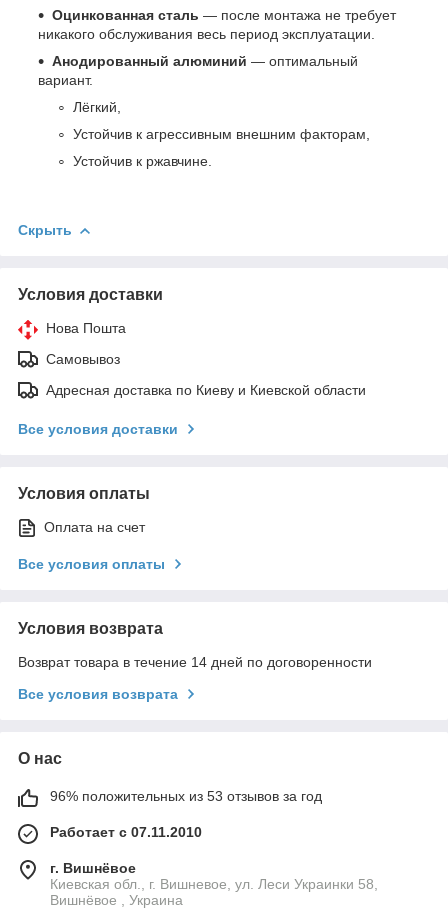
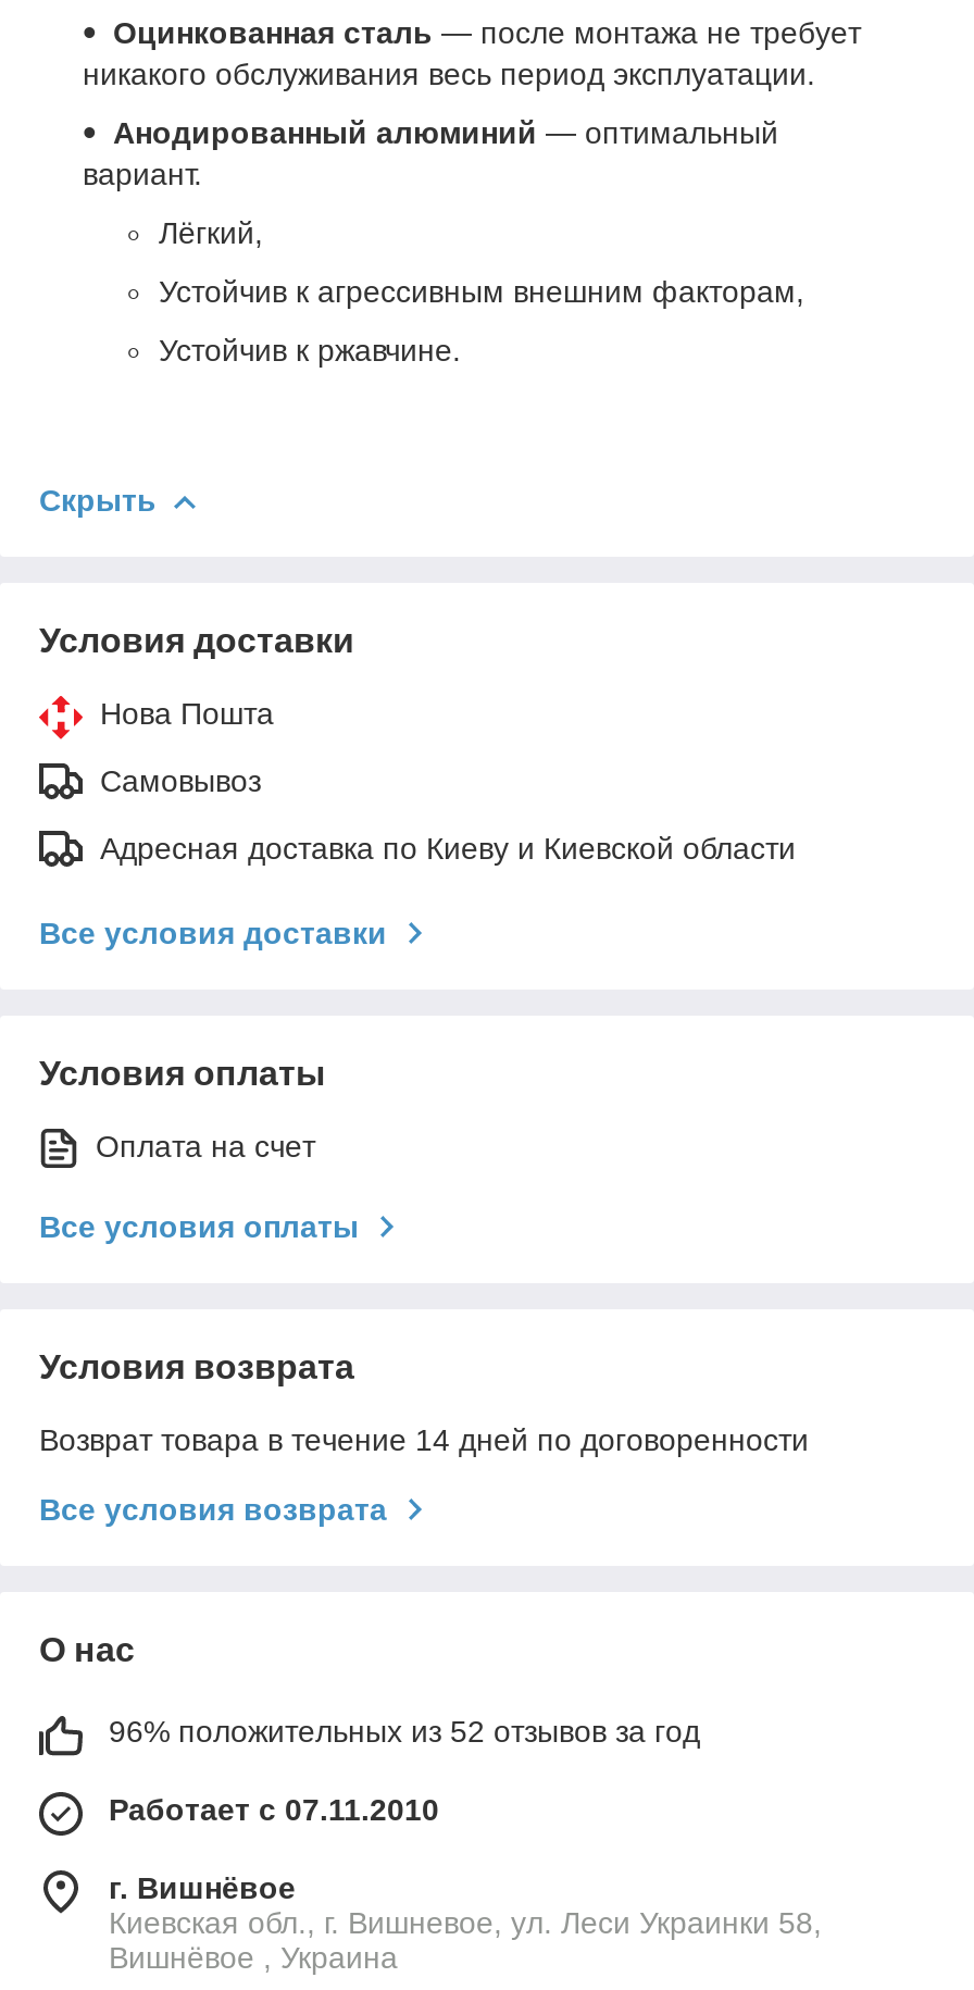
- 96% положительных из 53 отзывов за год
+ 96% положительных из 52 отзывов за год
